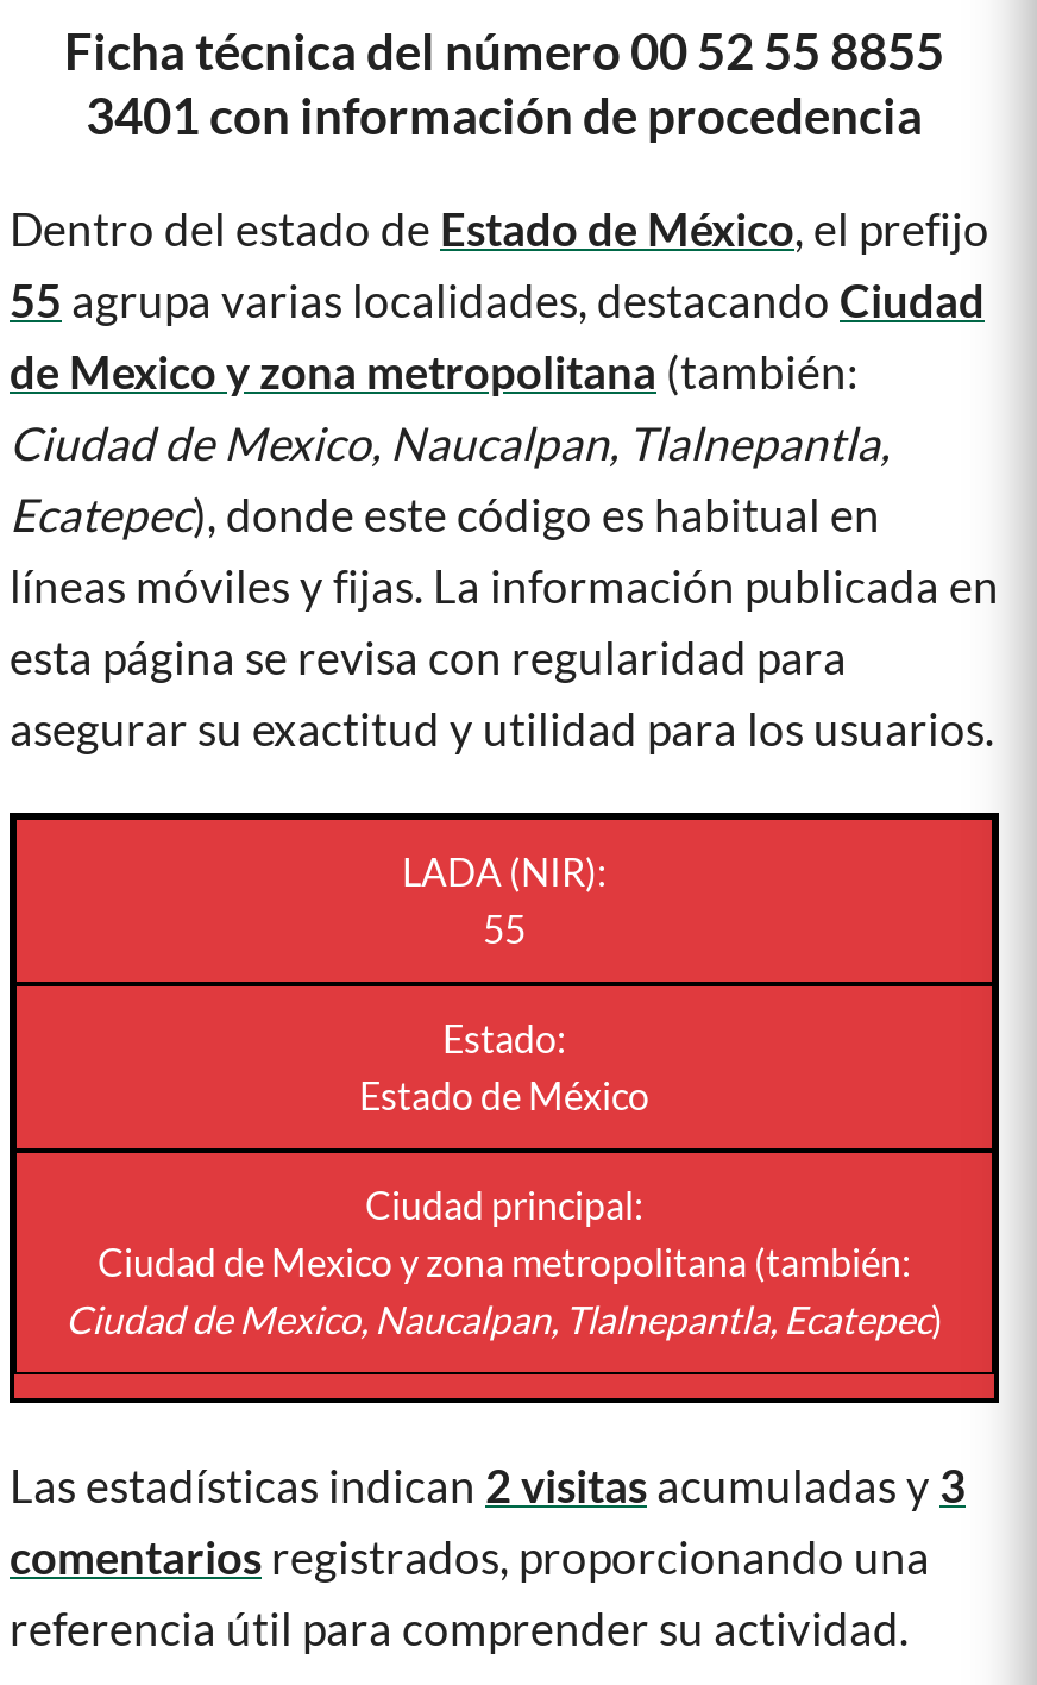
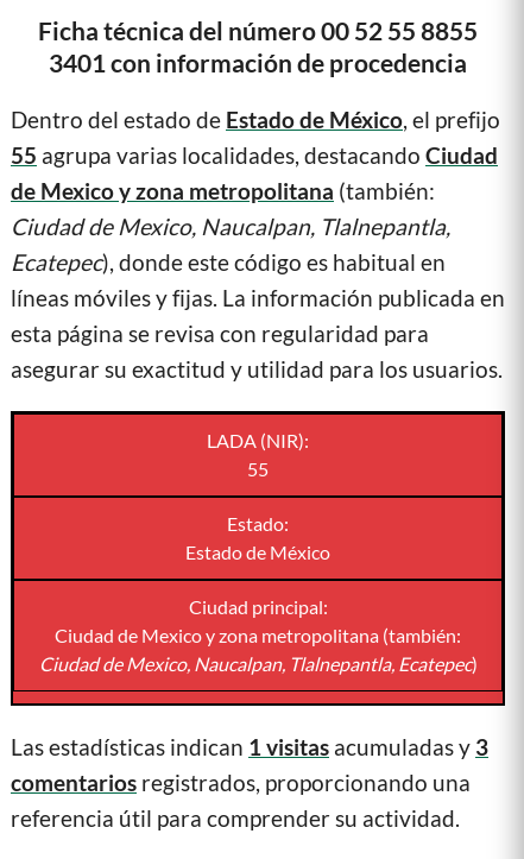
- Las estadísticas indican 2 visitas acumuladas y 3
+ Las estadísticas indican 1 visitas acumuladas y 3
